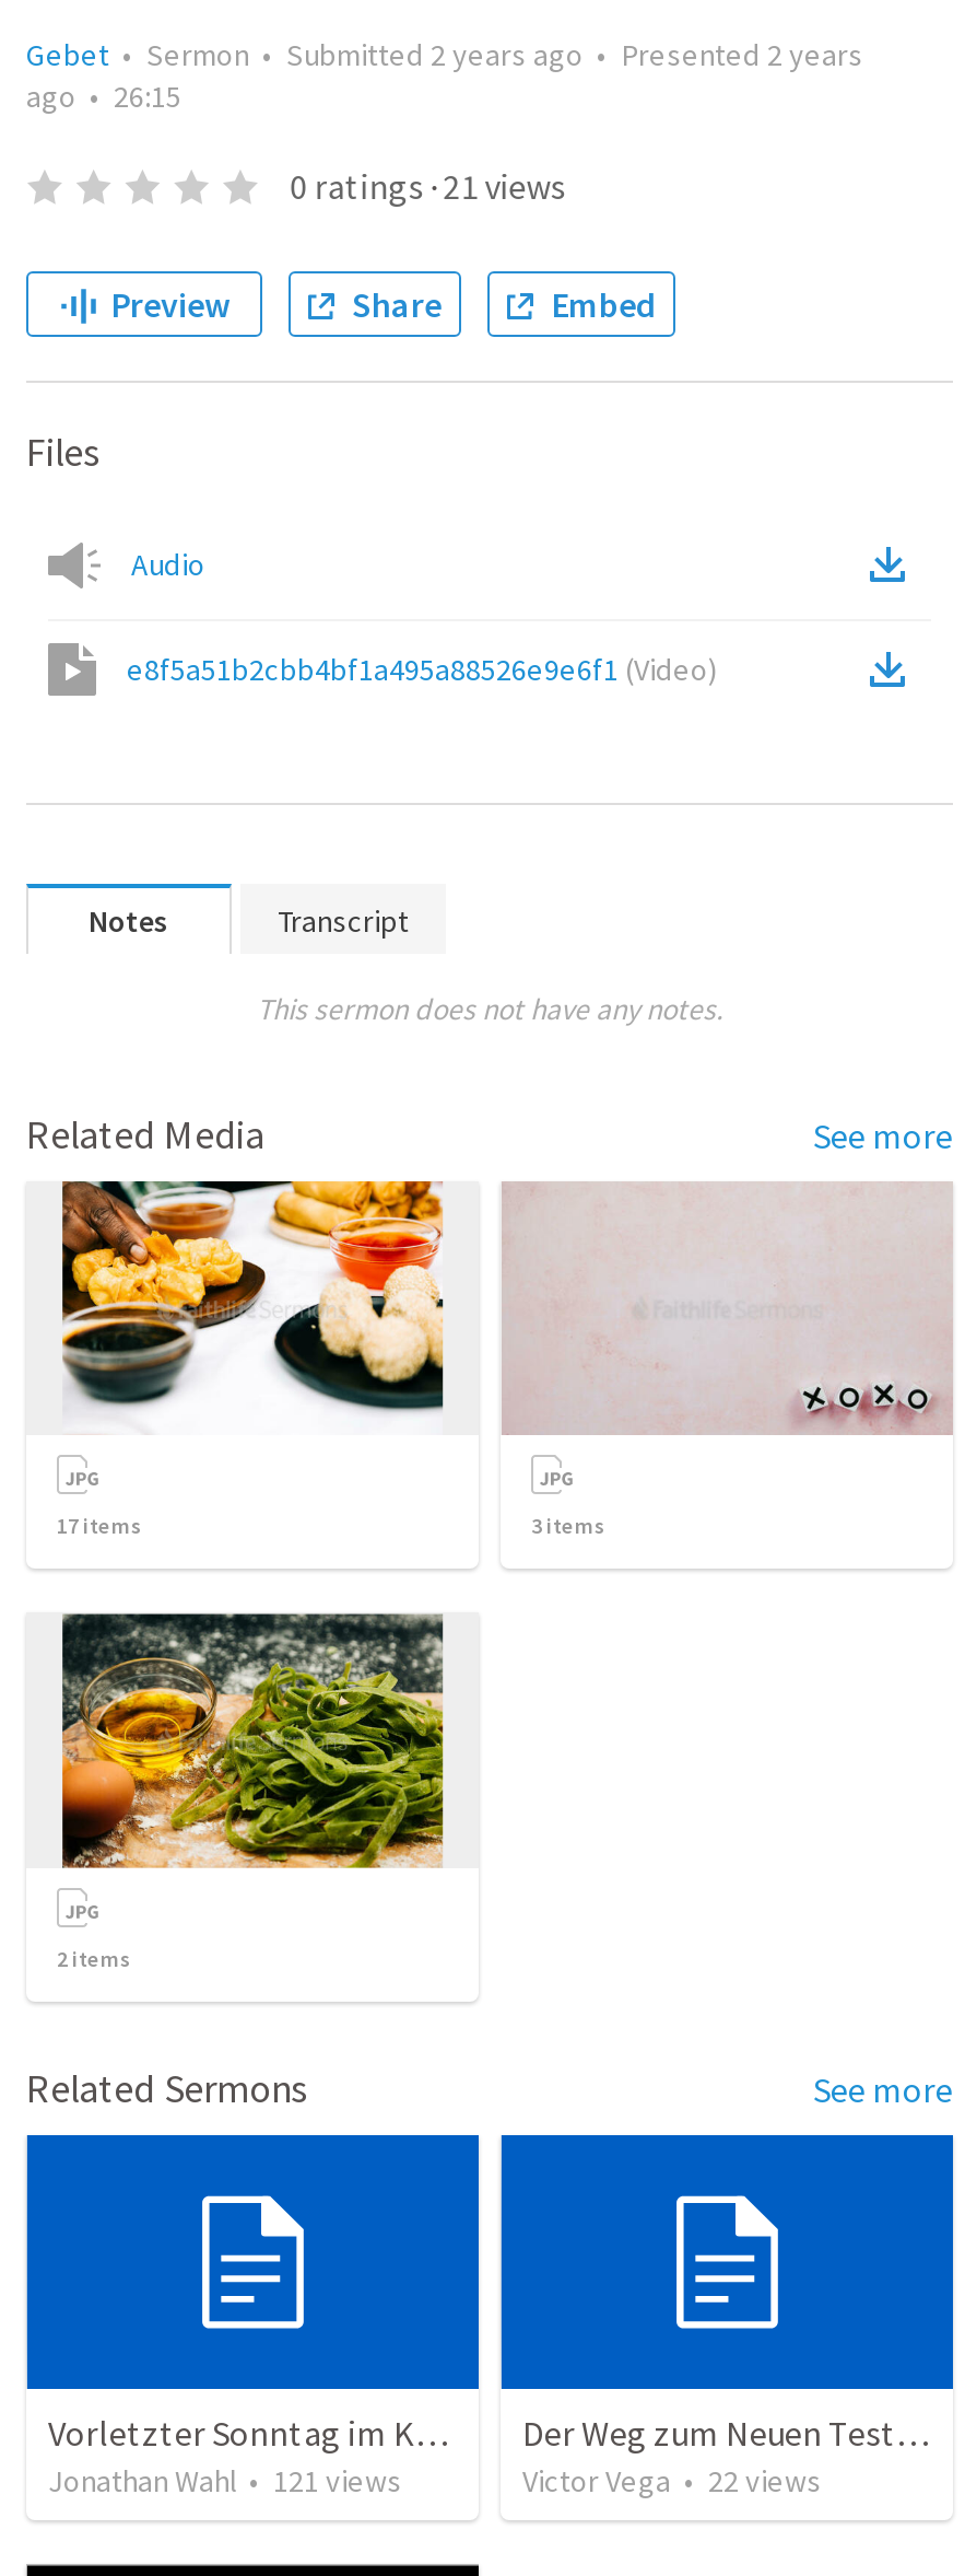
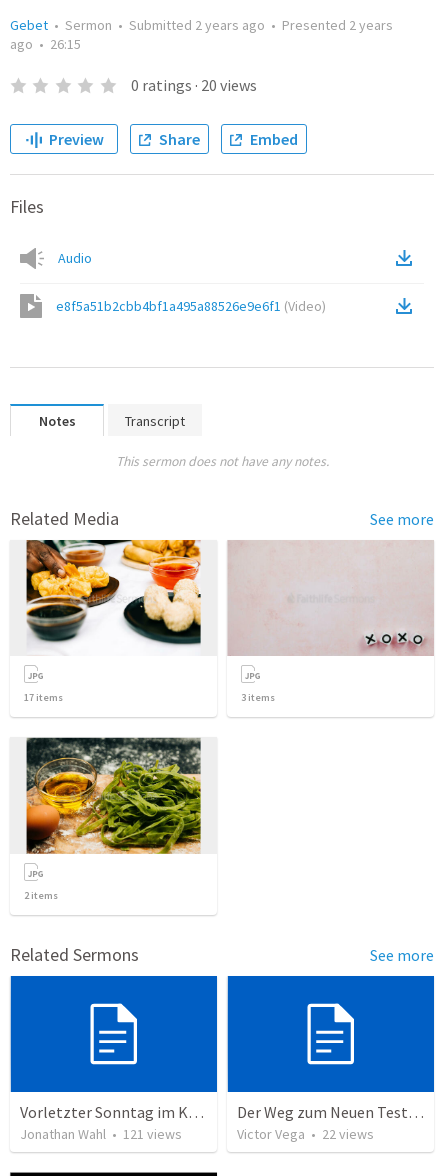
- 0 ratings · 21 views
+ 0 ratings · 20 views
